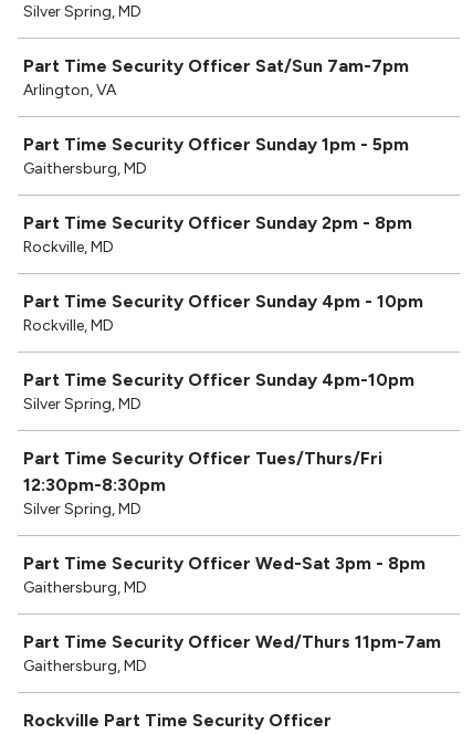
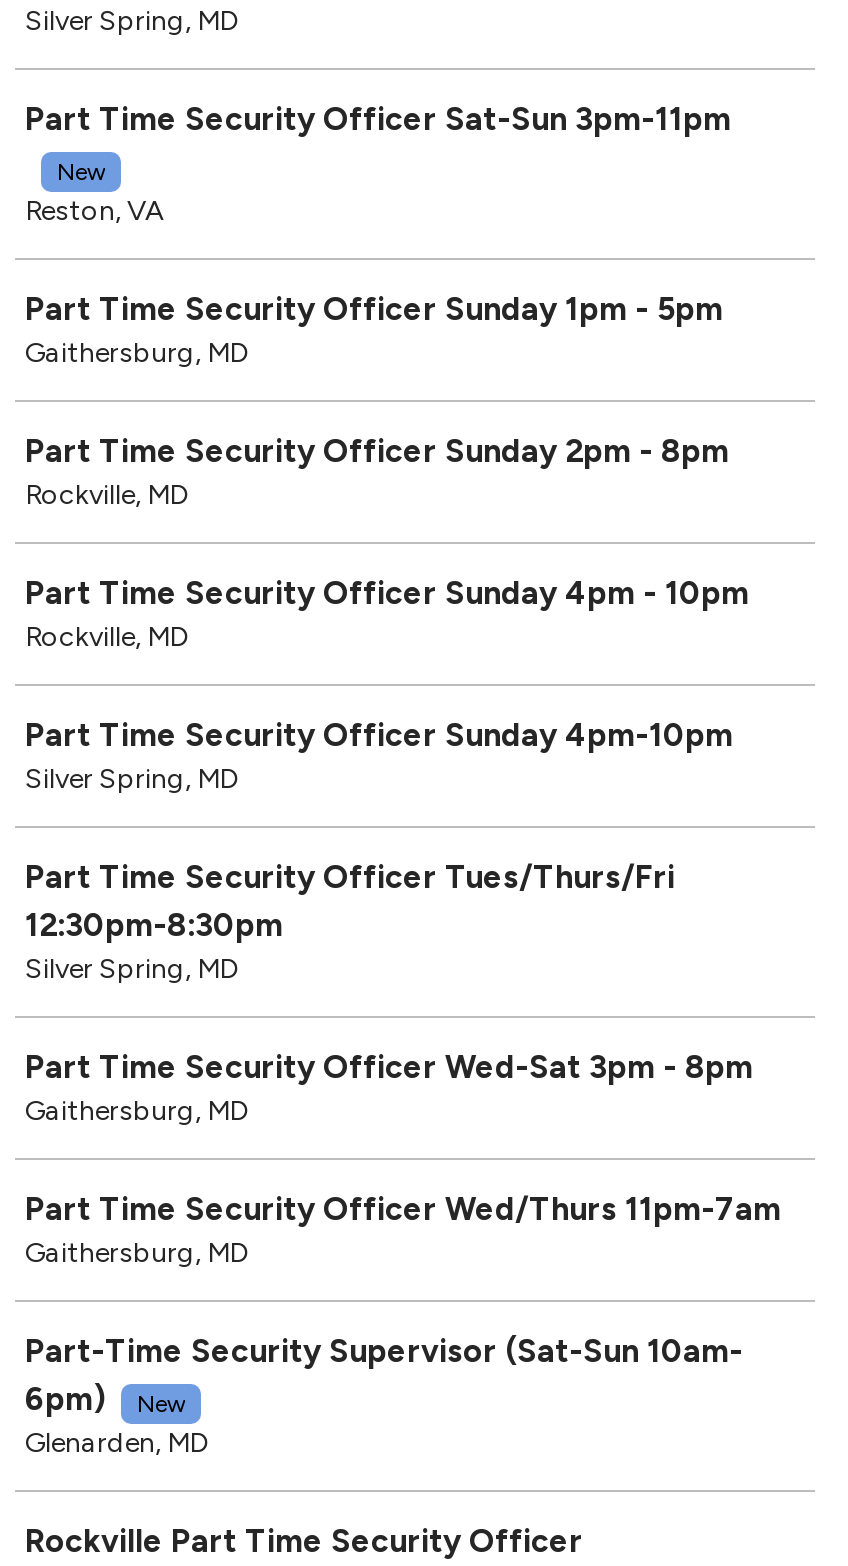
- Part Time Security Officer Sat/Sun 7am-7pm
- Arlington, VA
+ Part Time Security Officer Sat-Sun 3pm-11pm
+ New
+ Reston, VA

+ Part-Time Security Supervisor (Sat-Sun 10am-
+ 6pm)
+ New
+ Glenarden, MD
